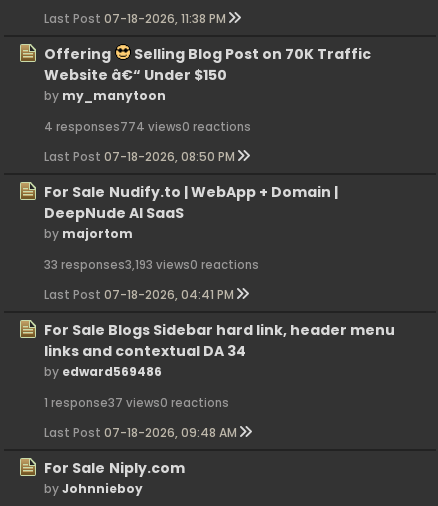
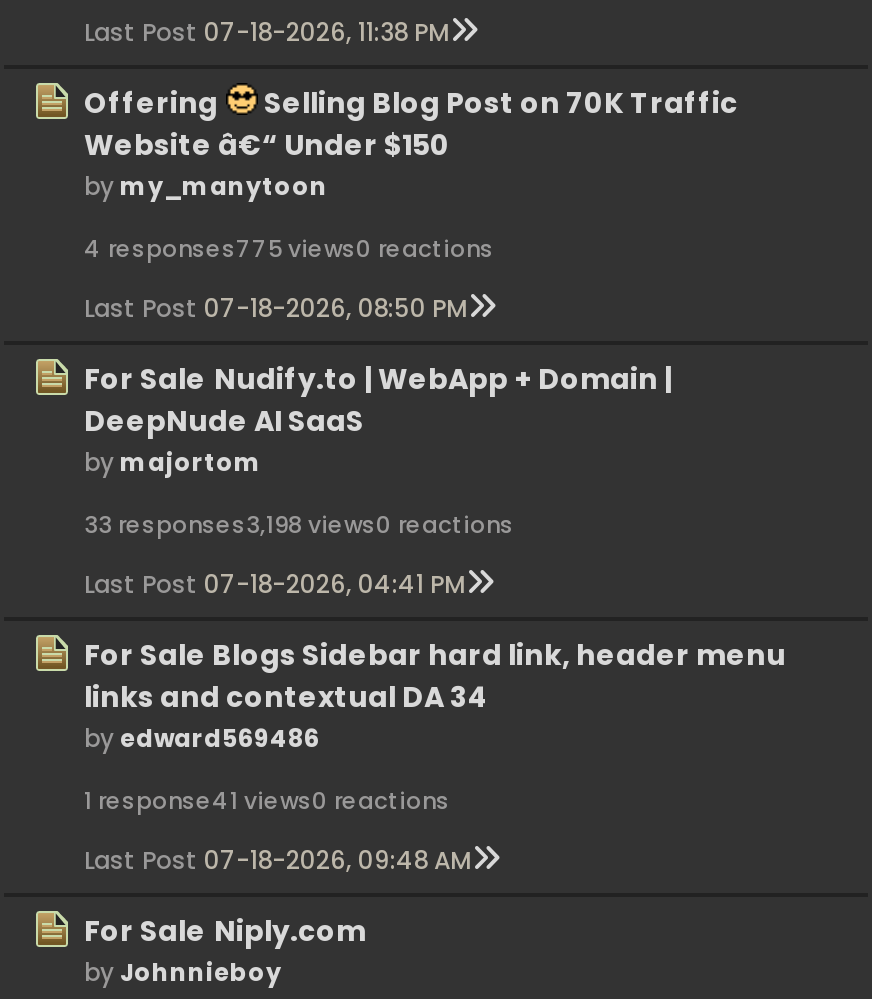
- 4 responses774 views0 reactions
+ 4 responses775 views0 reactions

- 33 responses3,193 views0 reactions
+ 33 responses3,198 views0 reactions

- 1 response37 views0 reactions
+ 1 response41 views0 reactions
